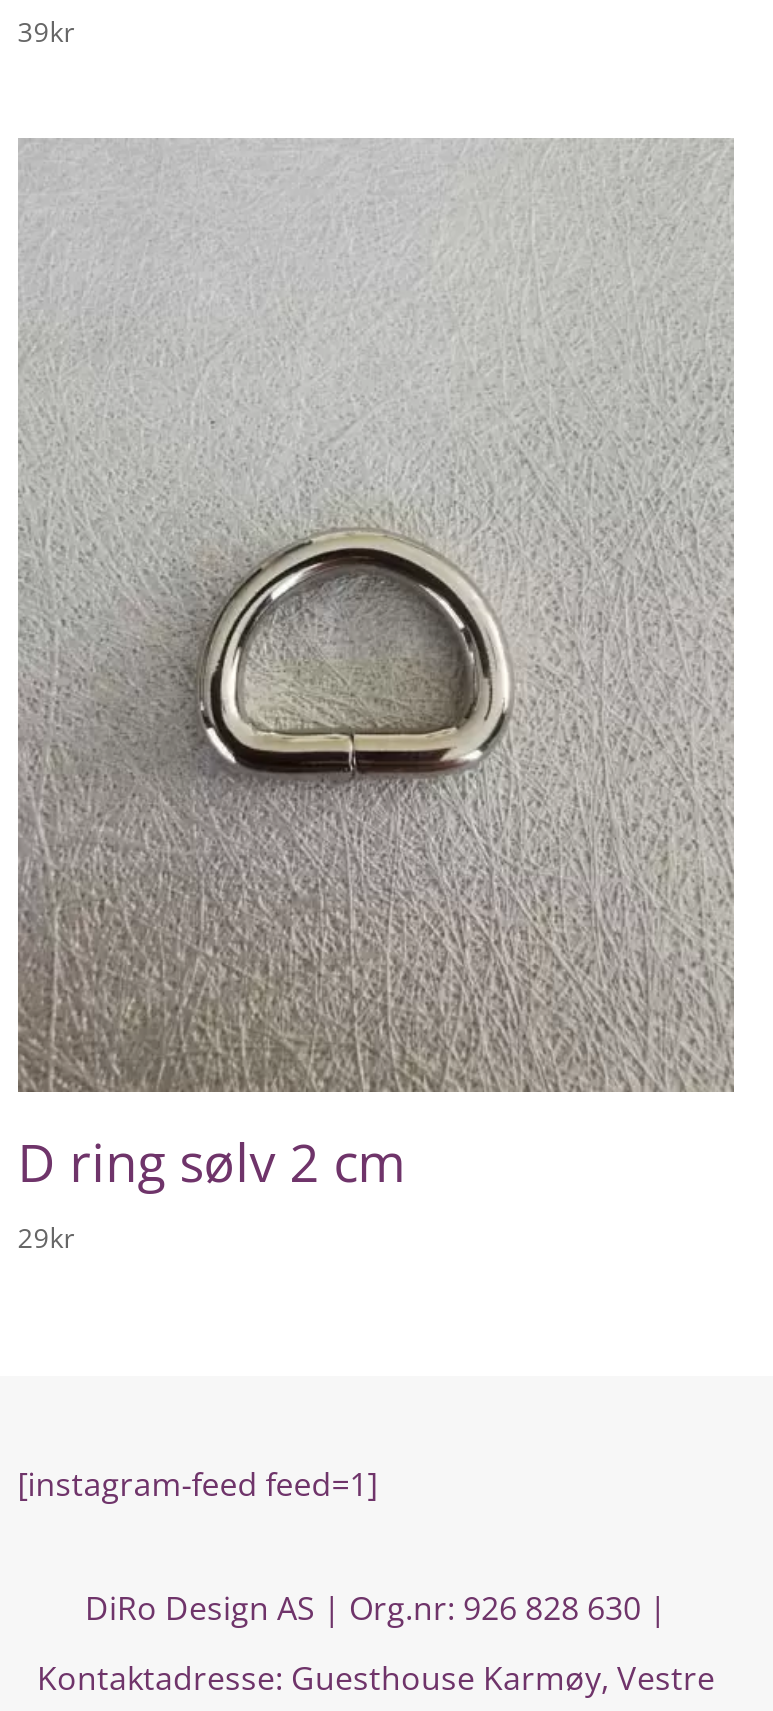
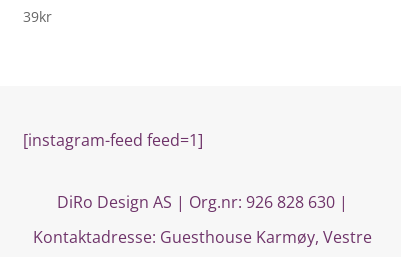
- [image]
- D ring sølv 2 cm
- 29kr
